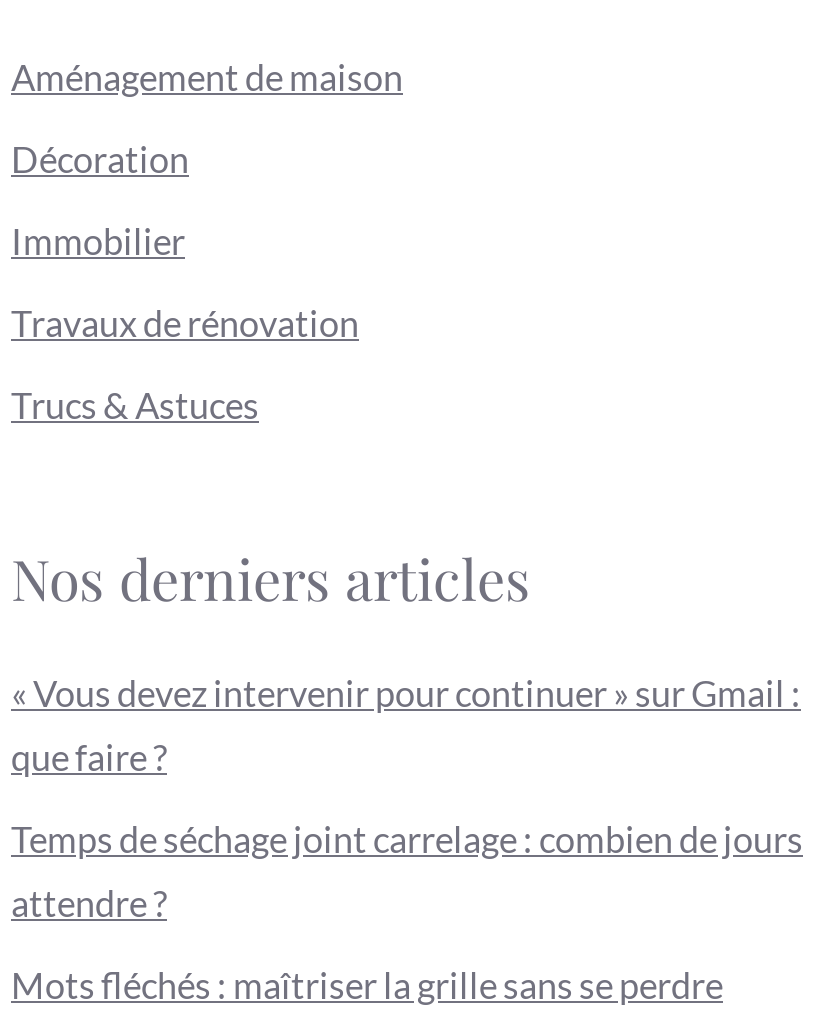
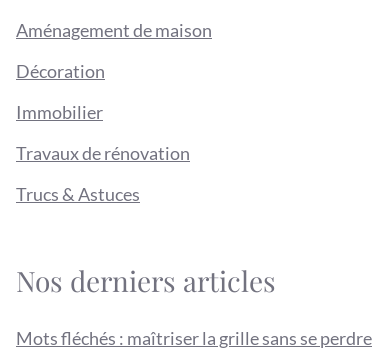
- « Vous devez intervenir pour continuer » sur Gmail :
- que faire ?
- Temps de séchage joint carrelage : combien de jours
- attendre ?
